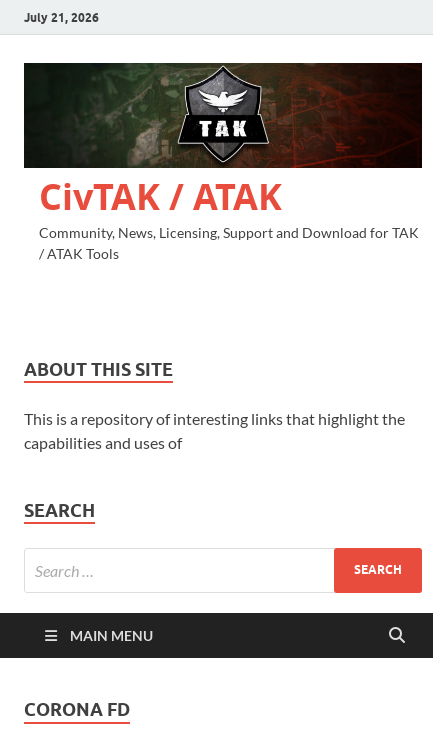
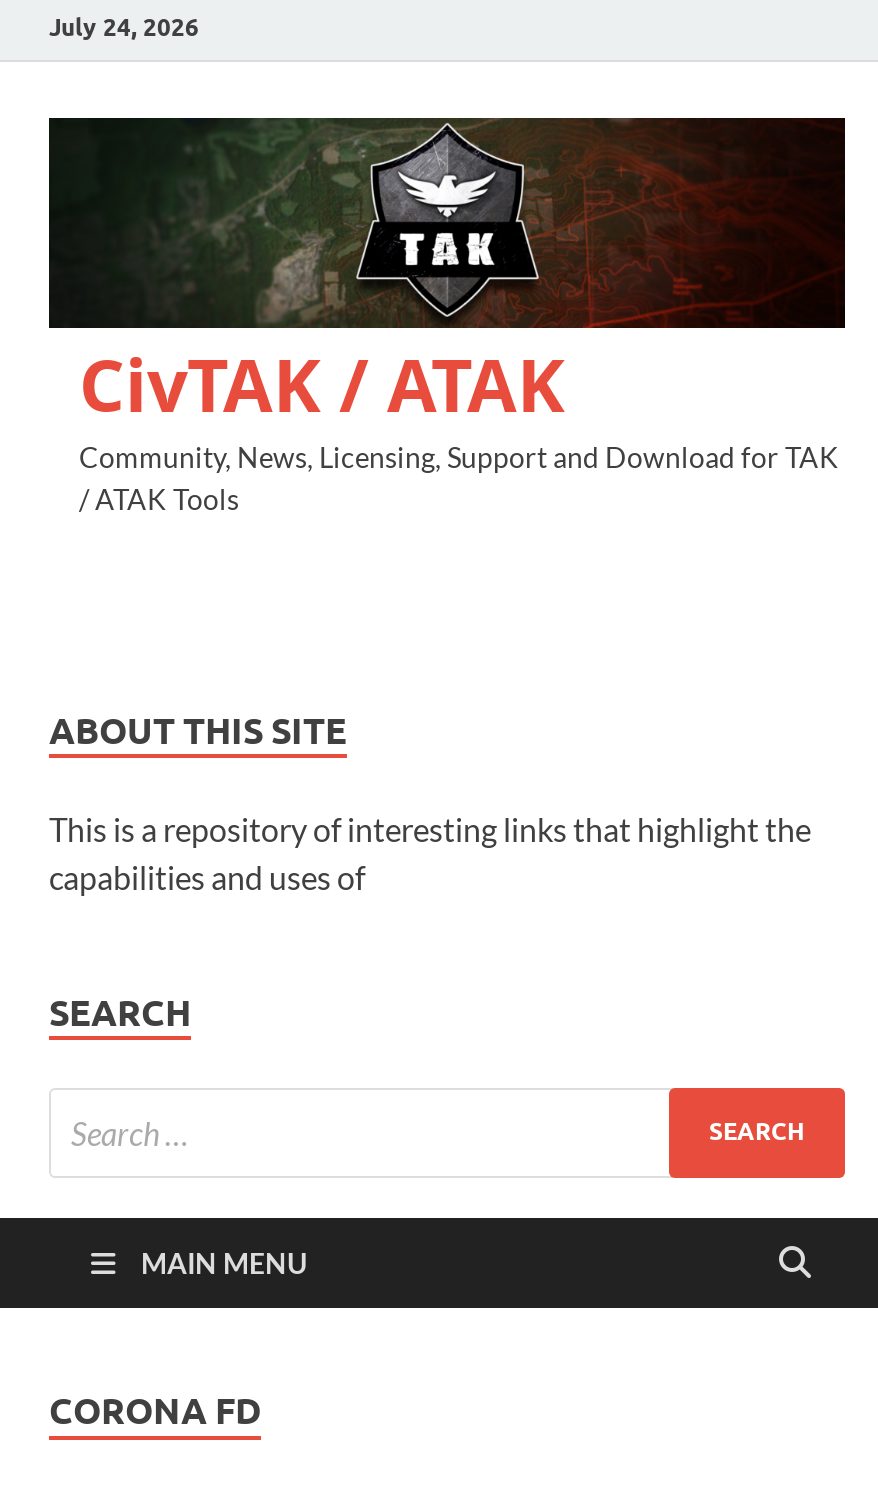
- July 21, 2026
+ July 24, 2026
